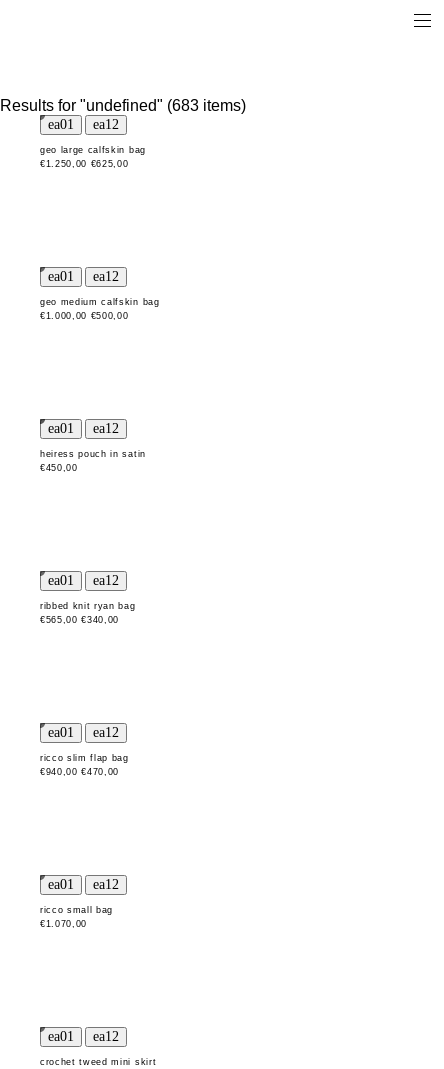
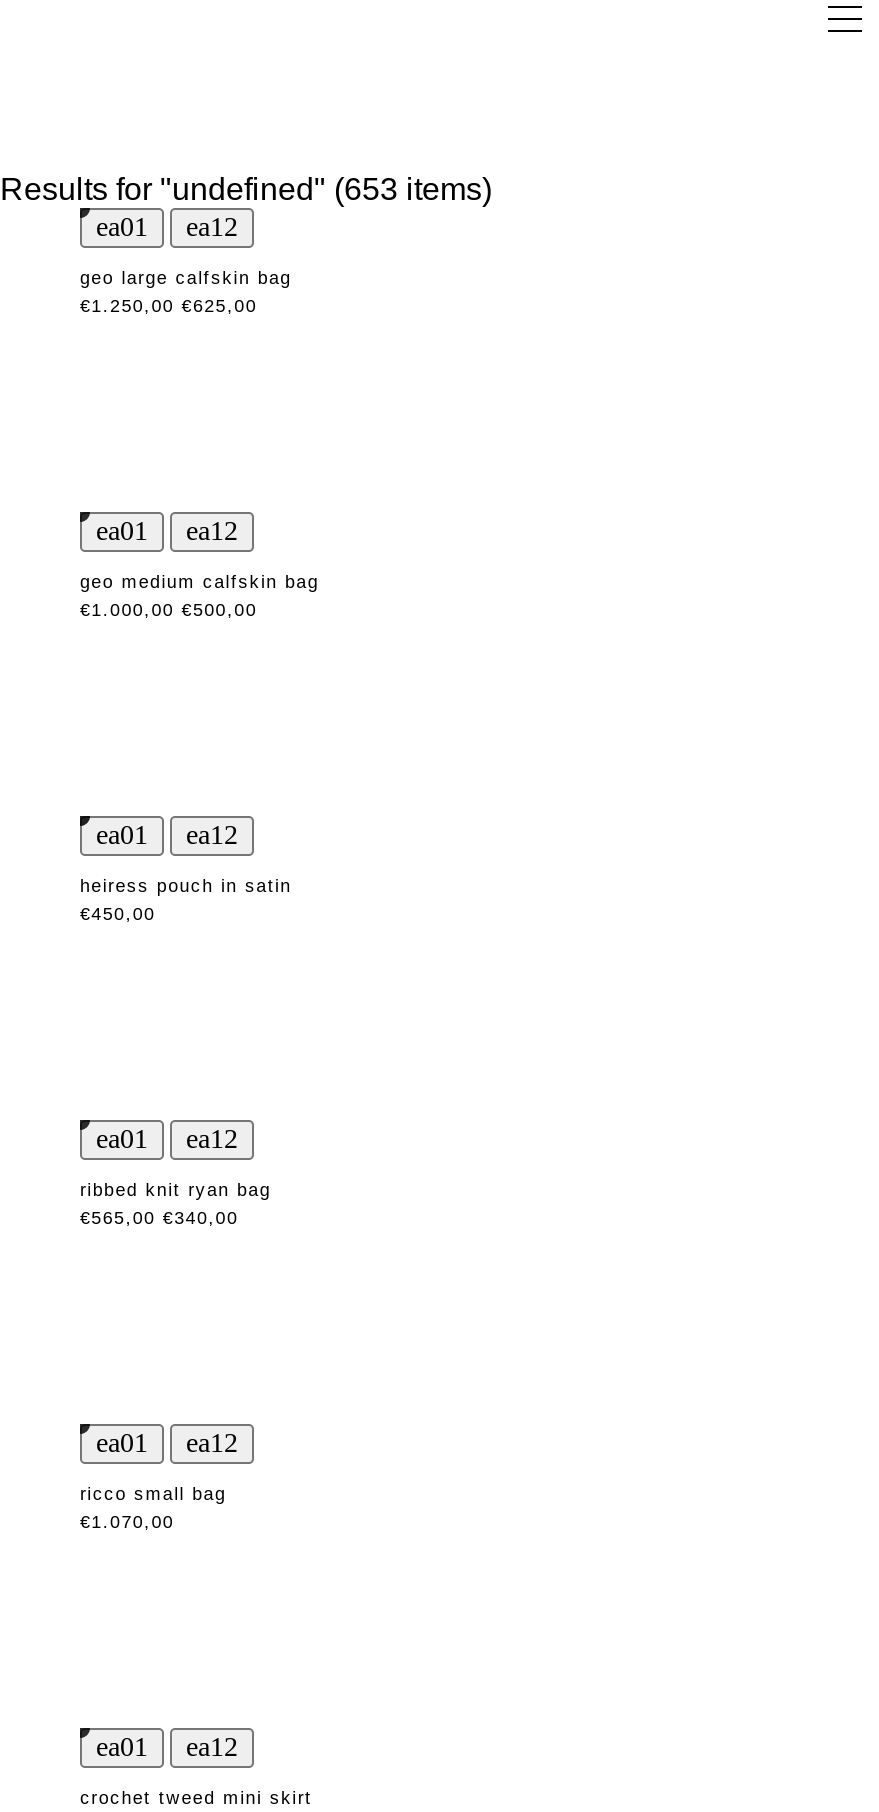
- Results for "undefined" (683 items)
+ Results for "undefined" (653 items)

- ricco slim flap bag
- €940,00 €470,00
